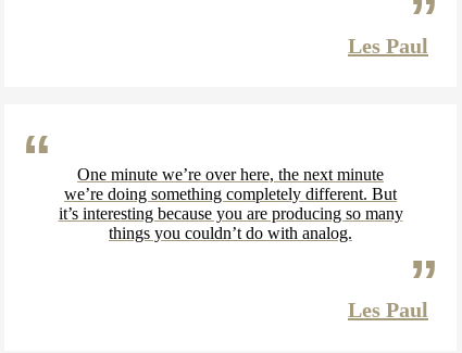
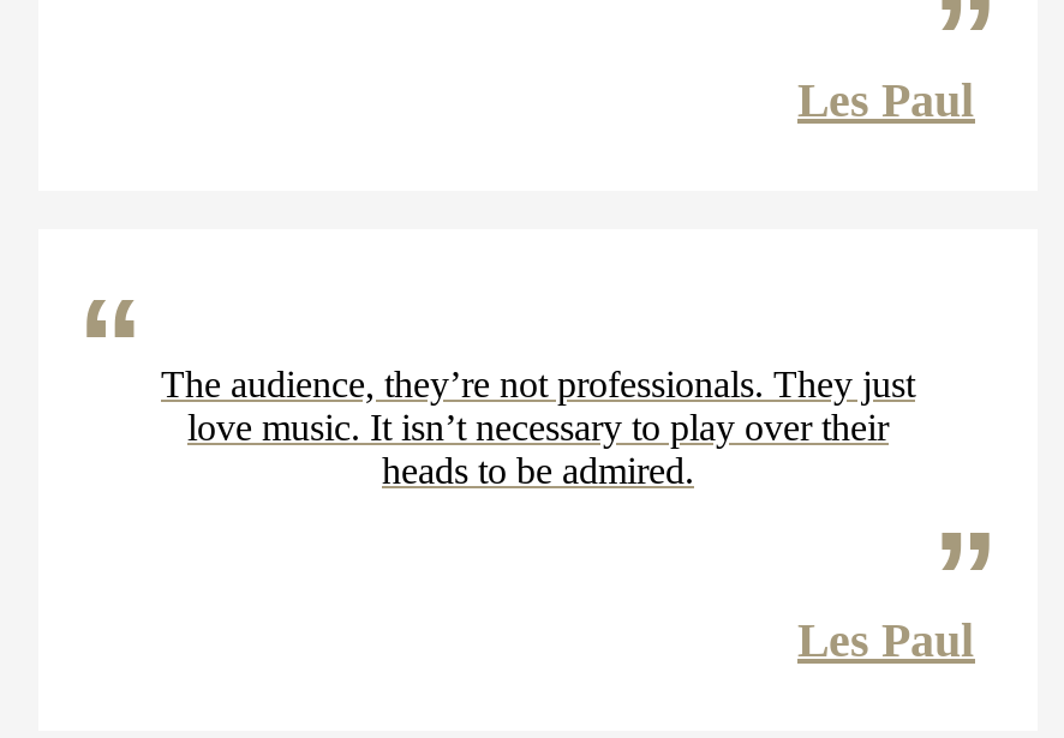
- One minute we’re over here, the next minute
- we’re doing something completely different. But
- it’s interesting because you are producing so many
- things you couldn’t do with analog.
+ The audience, they’re not professionals. They just
+ love music. It isn’t necessary to play over their
+ heads to be admired.
